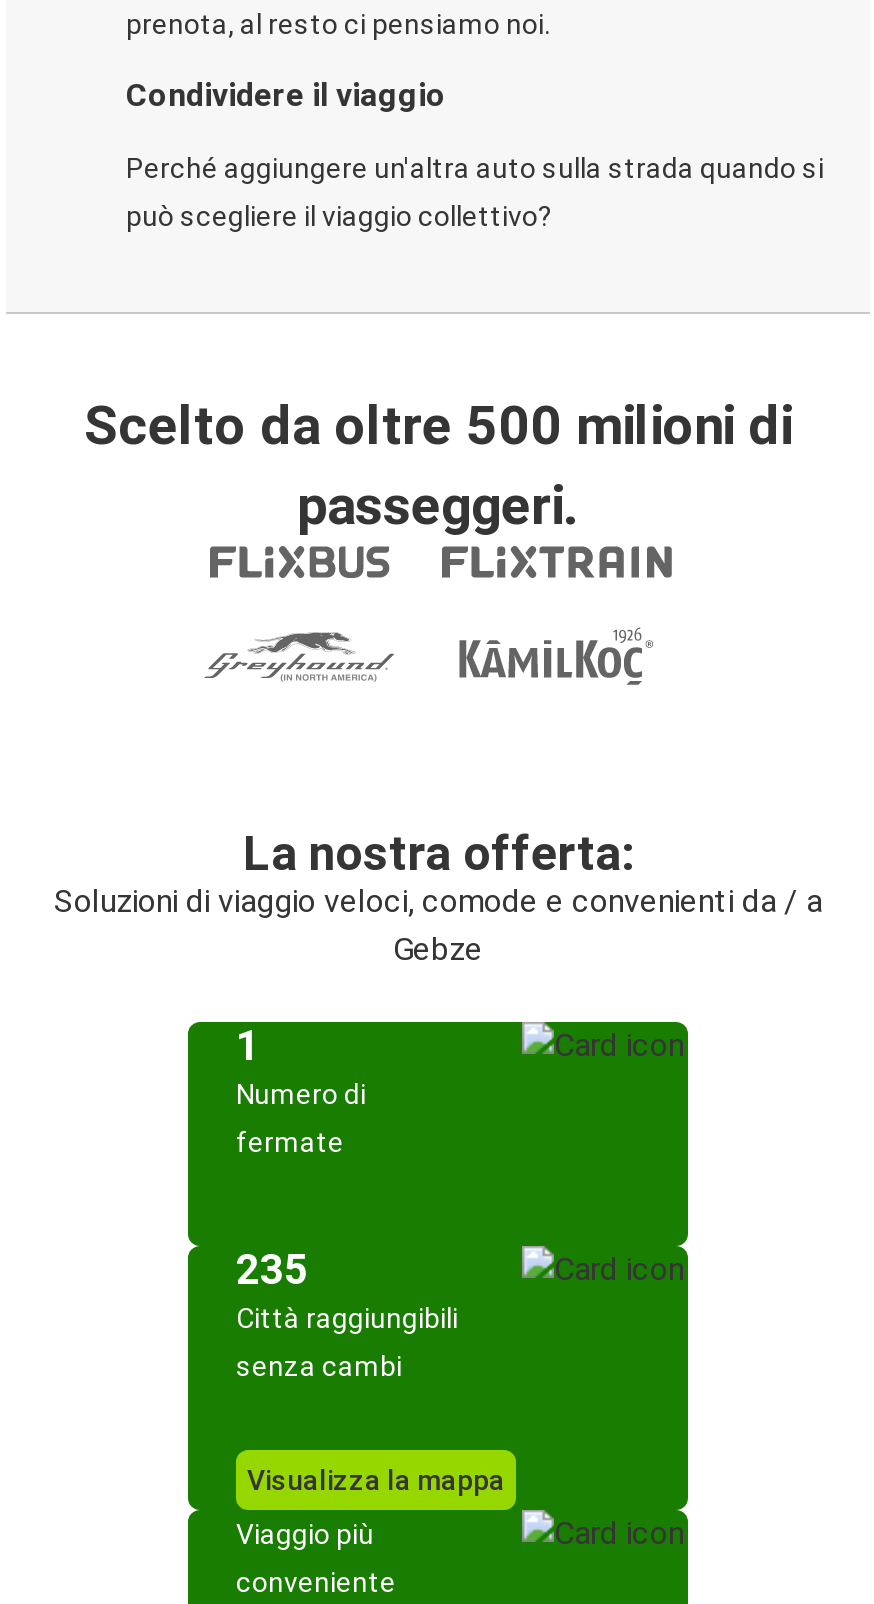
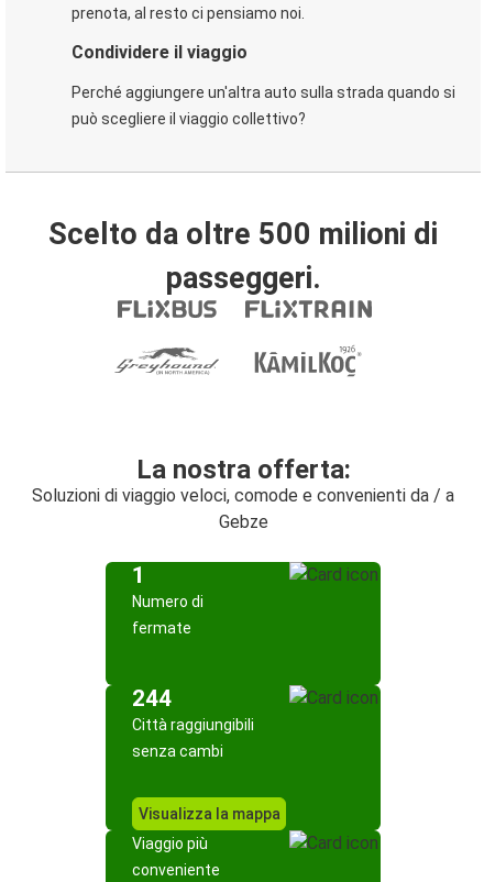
- 235
+ 244
